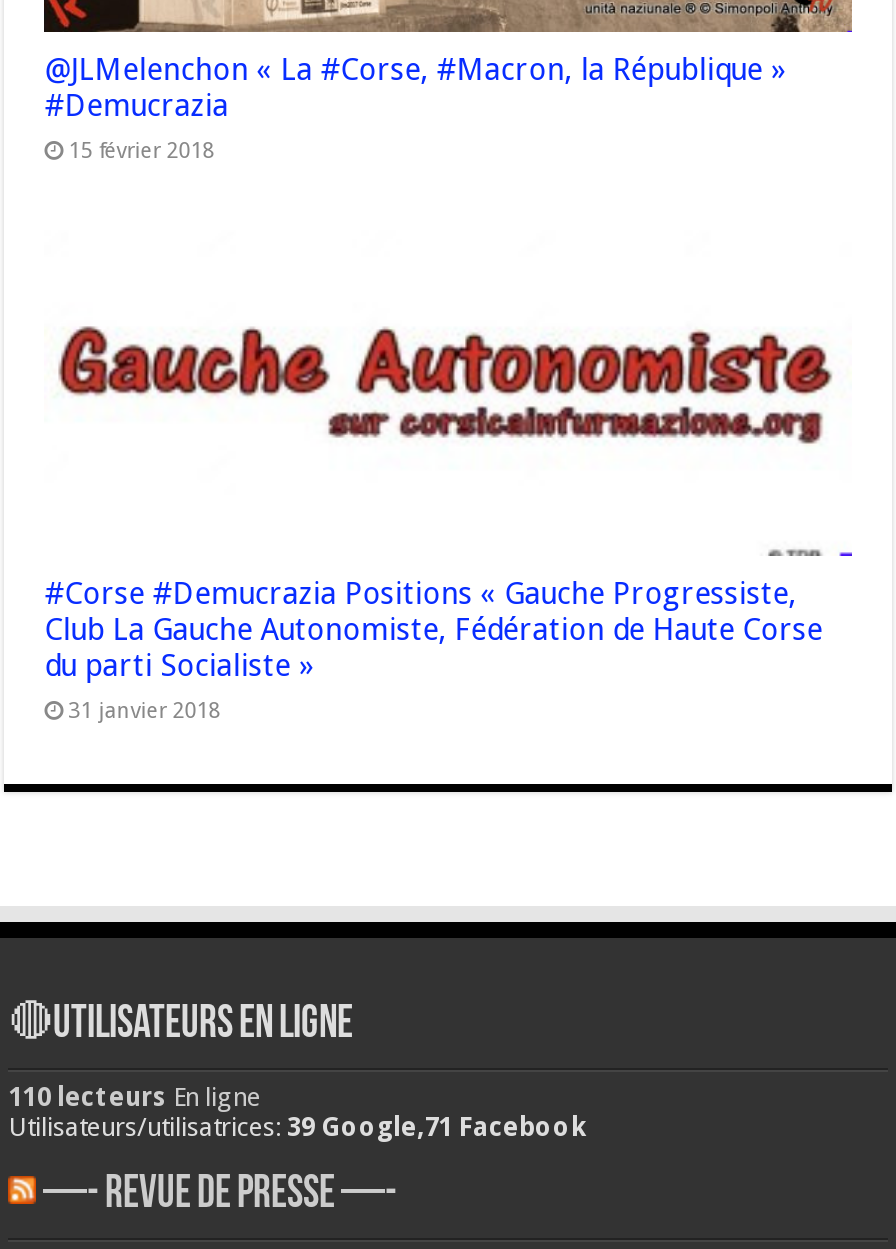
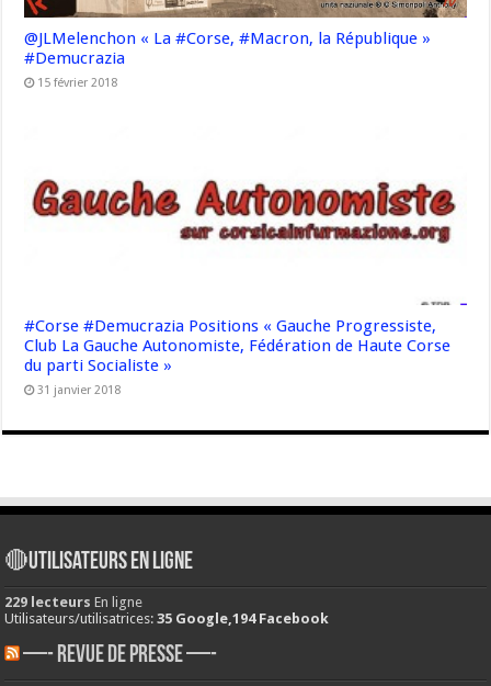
- 110 lecteurs En ligne
+ 229 lecteurs En ligne

- Utilisateurs/utilisatrices: 39 Google,71 Facebook
+ Utilisateurs/utilisatrices: 35 Google,194 Facebook
